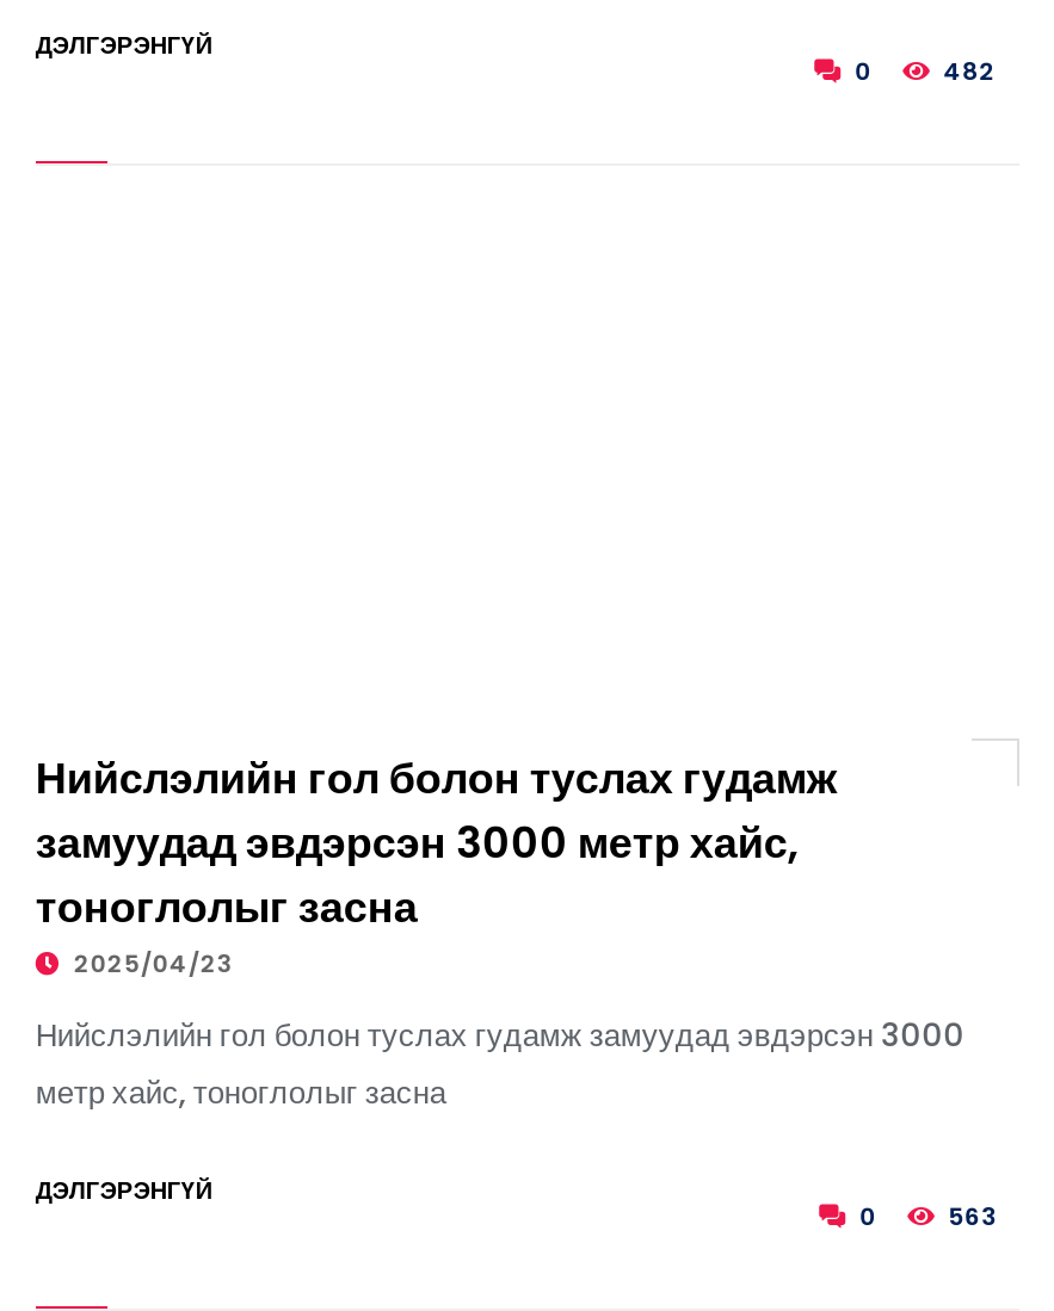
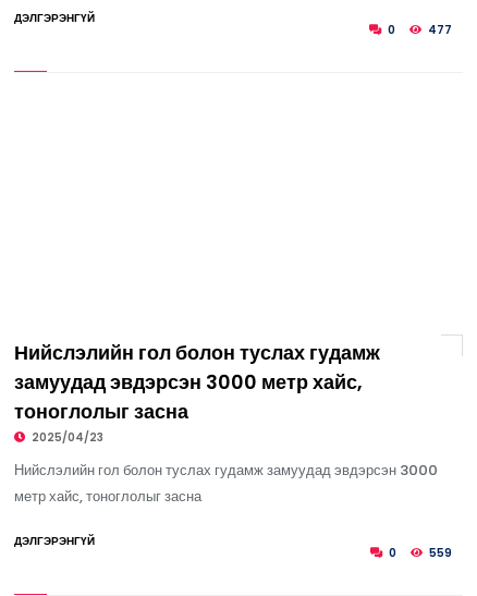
- 0 482
+ 0 477

- 0 563
+ 0 559
